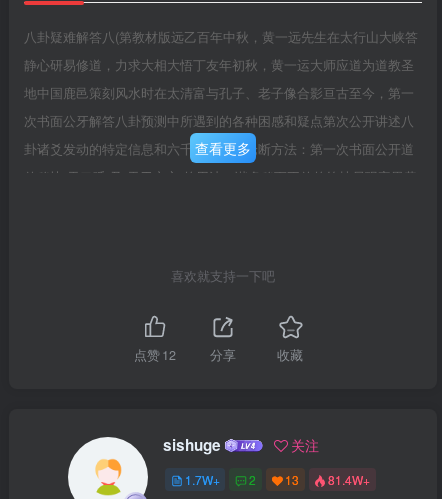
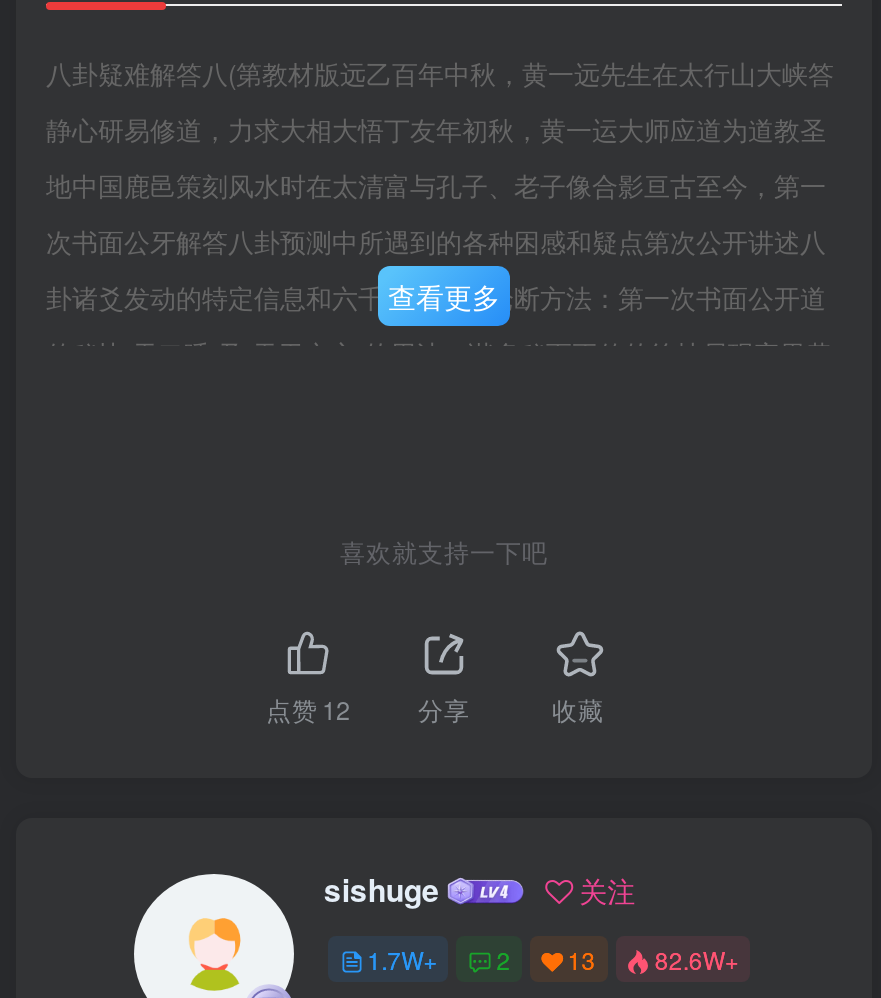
- 1.7W+ 2 13 81.4W+
+ 1.7W+ 2 13 82.6W+
